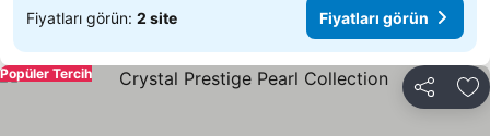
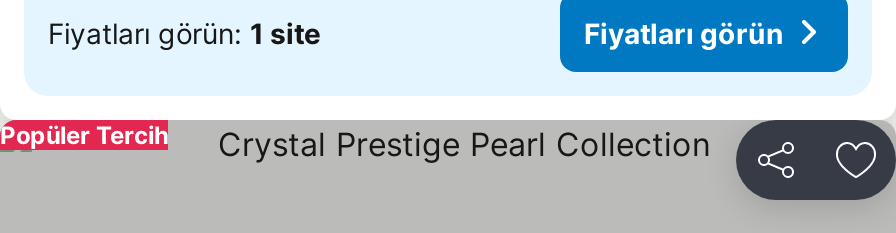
- Fiyatları görün: 2 site
+ Fiyatları görün: 1 site
